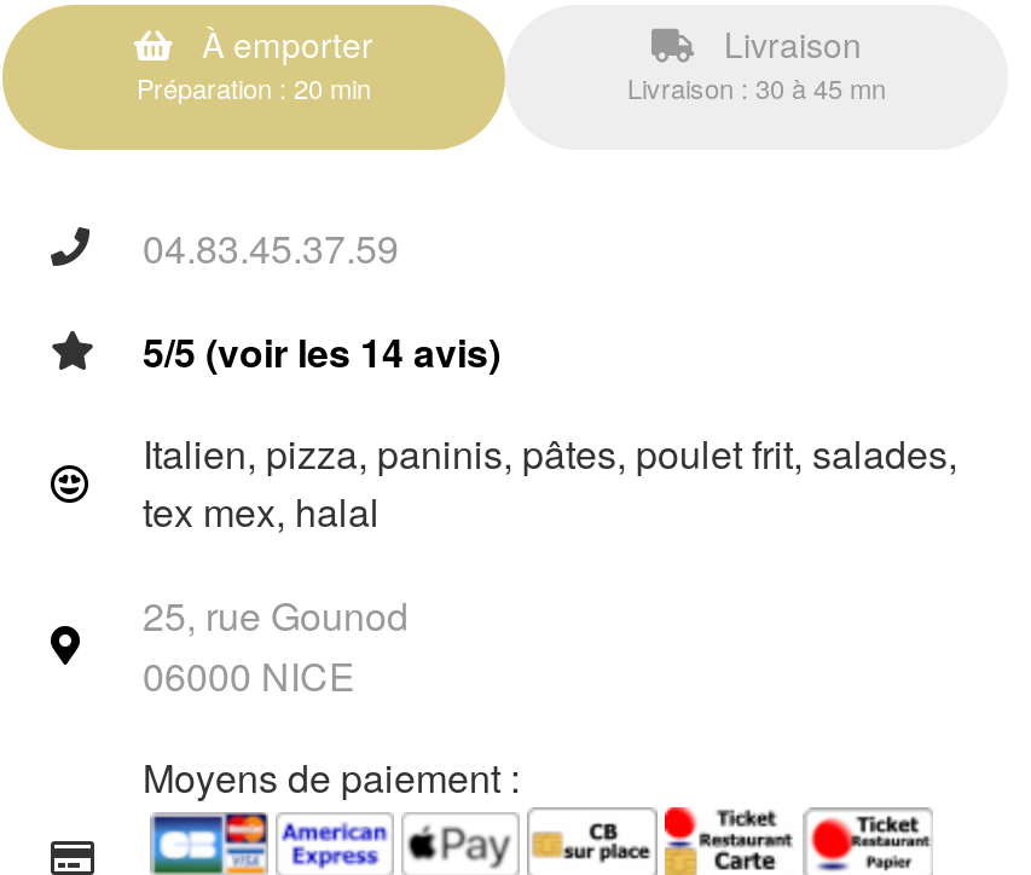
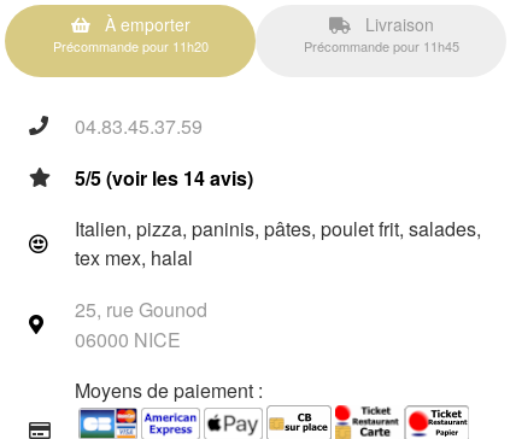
- Préparation : 20 min
+ Précommande pour 11h20

- Livraison : 30 à 45 mn
+ Précommande pour 11h45
